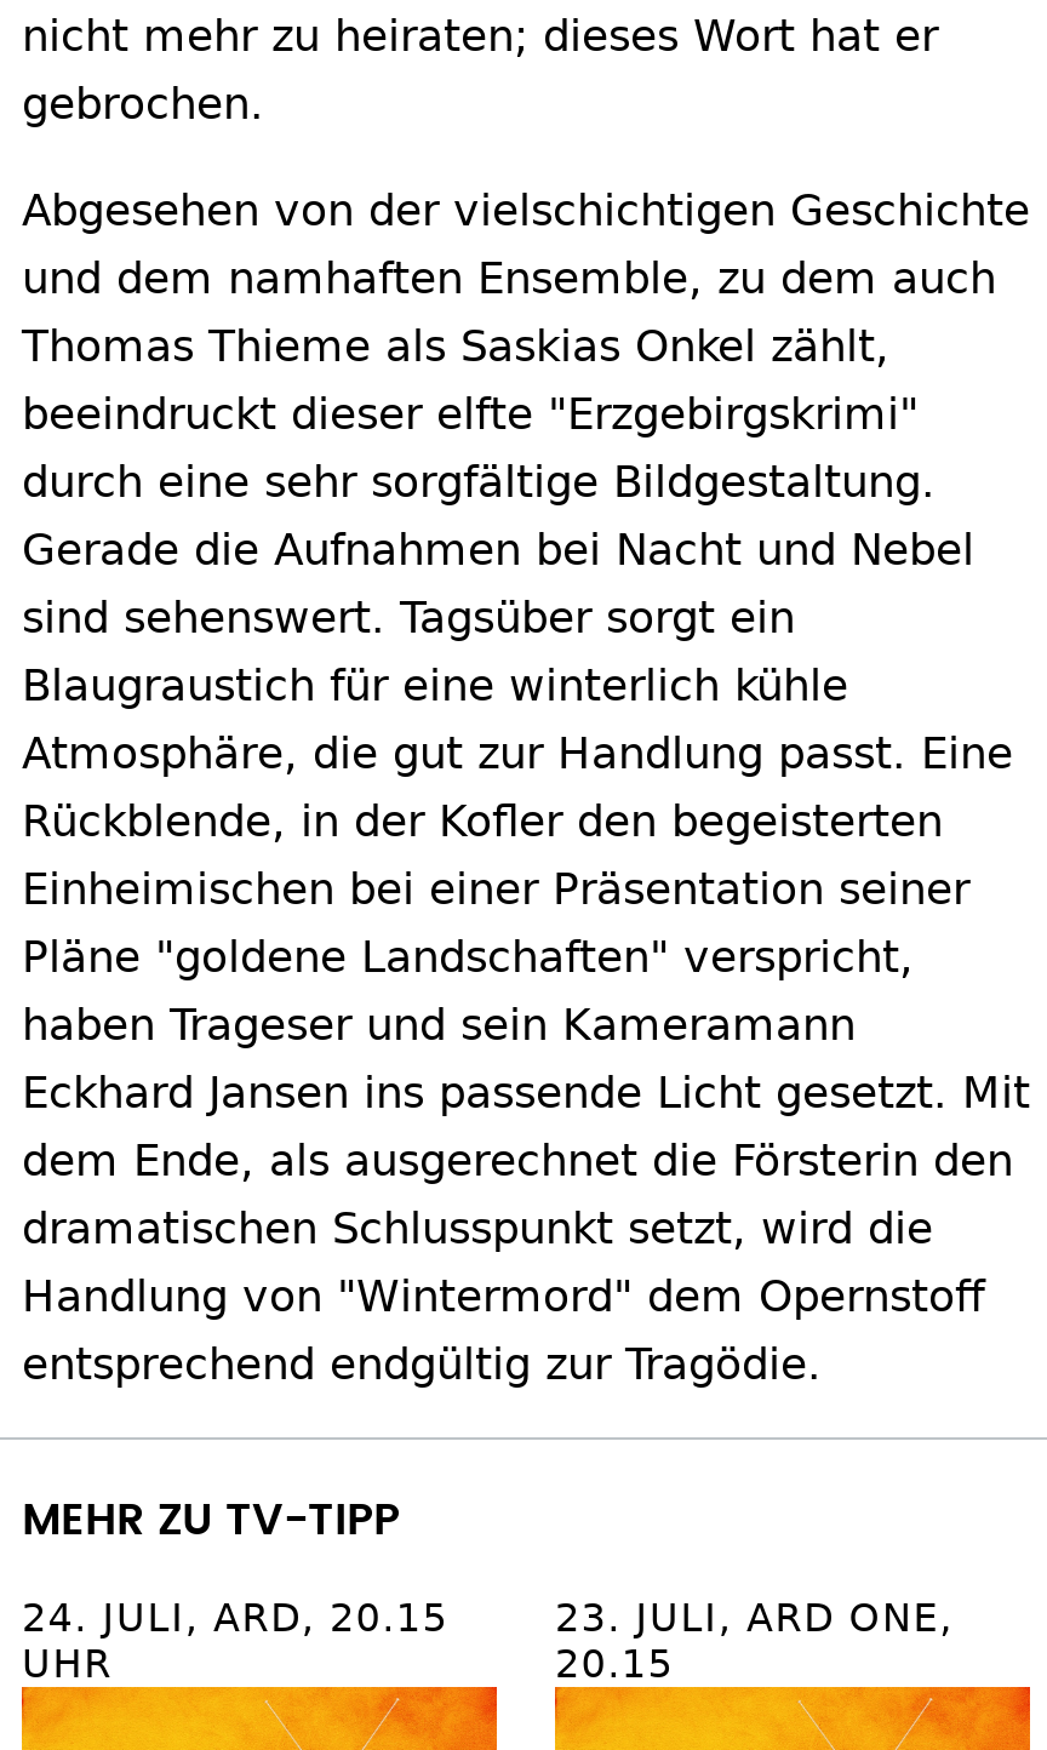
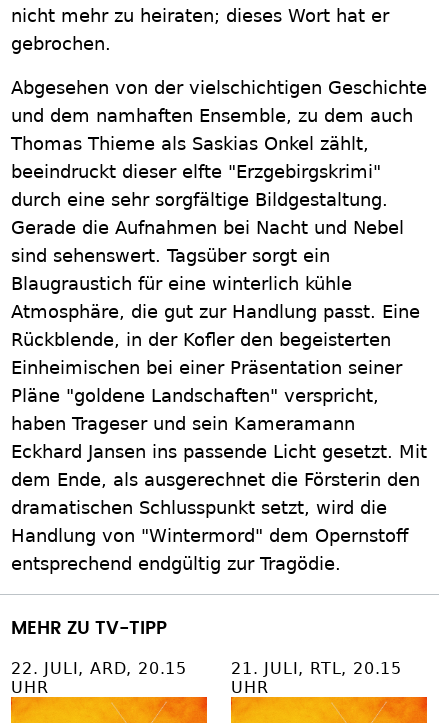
- 24. JULI, ARD, 20.15
+ 22. JULI, ARD, 20.15

- 23. JULI, ARD ONE,
- 20.15
+ 21. JULI, RTL, 20.15
+ UHR
